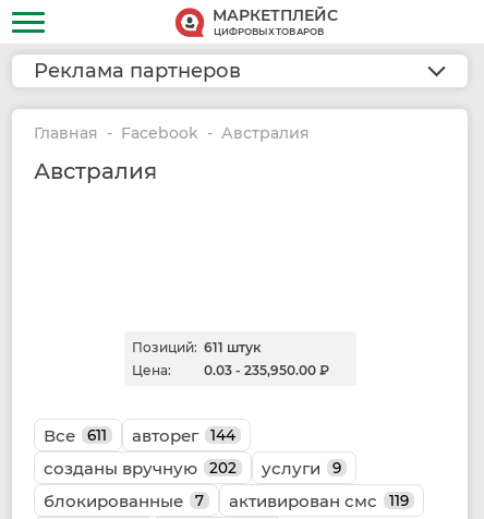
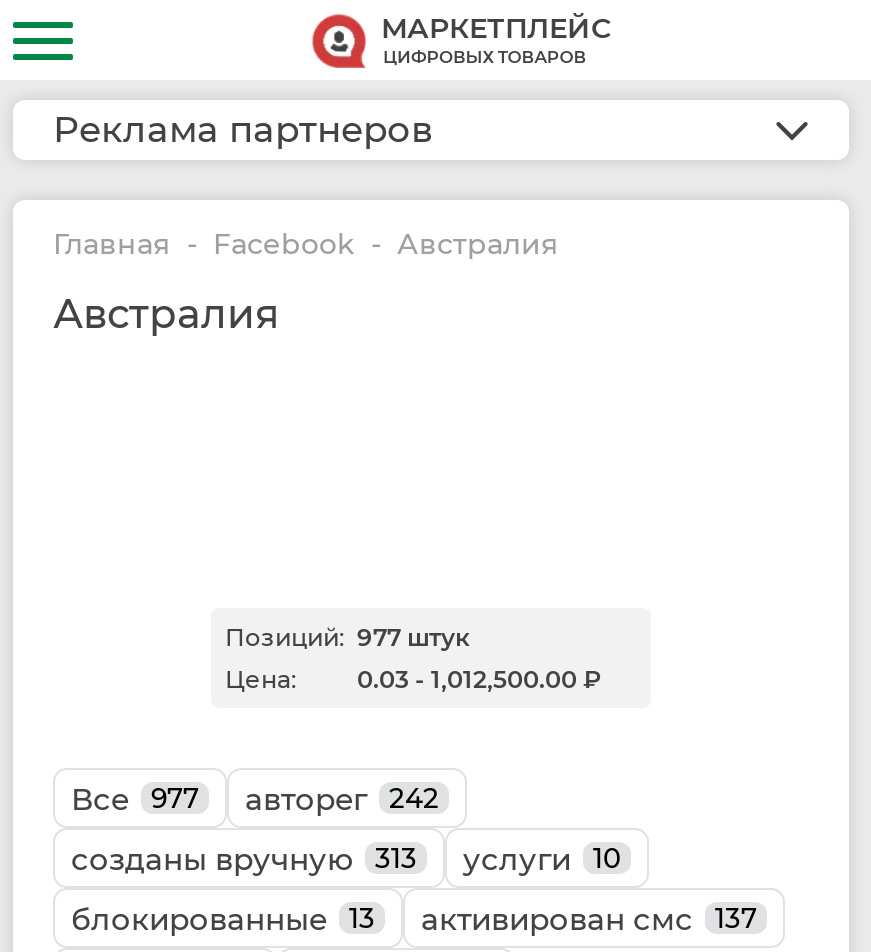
- Позиций: 611 штук
+ Позиций: 977 штук

- Цена: 0.03 - 235,950.00 ₽
+ Цена: 0.03 - 1,012,500.00 ₽

- 611
+ 977

- 144
+ 242

- 202
+ 313

- 9
+ 10

- 7
+ 13

- 119
+ 137
